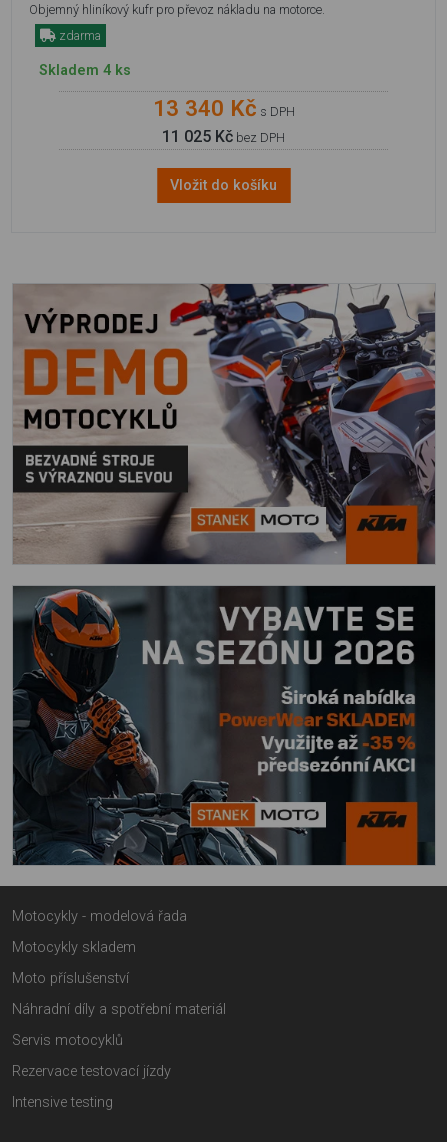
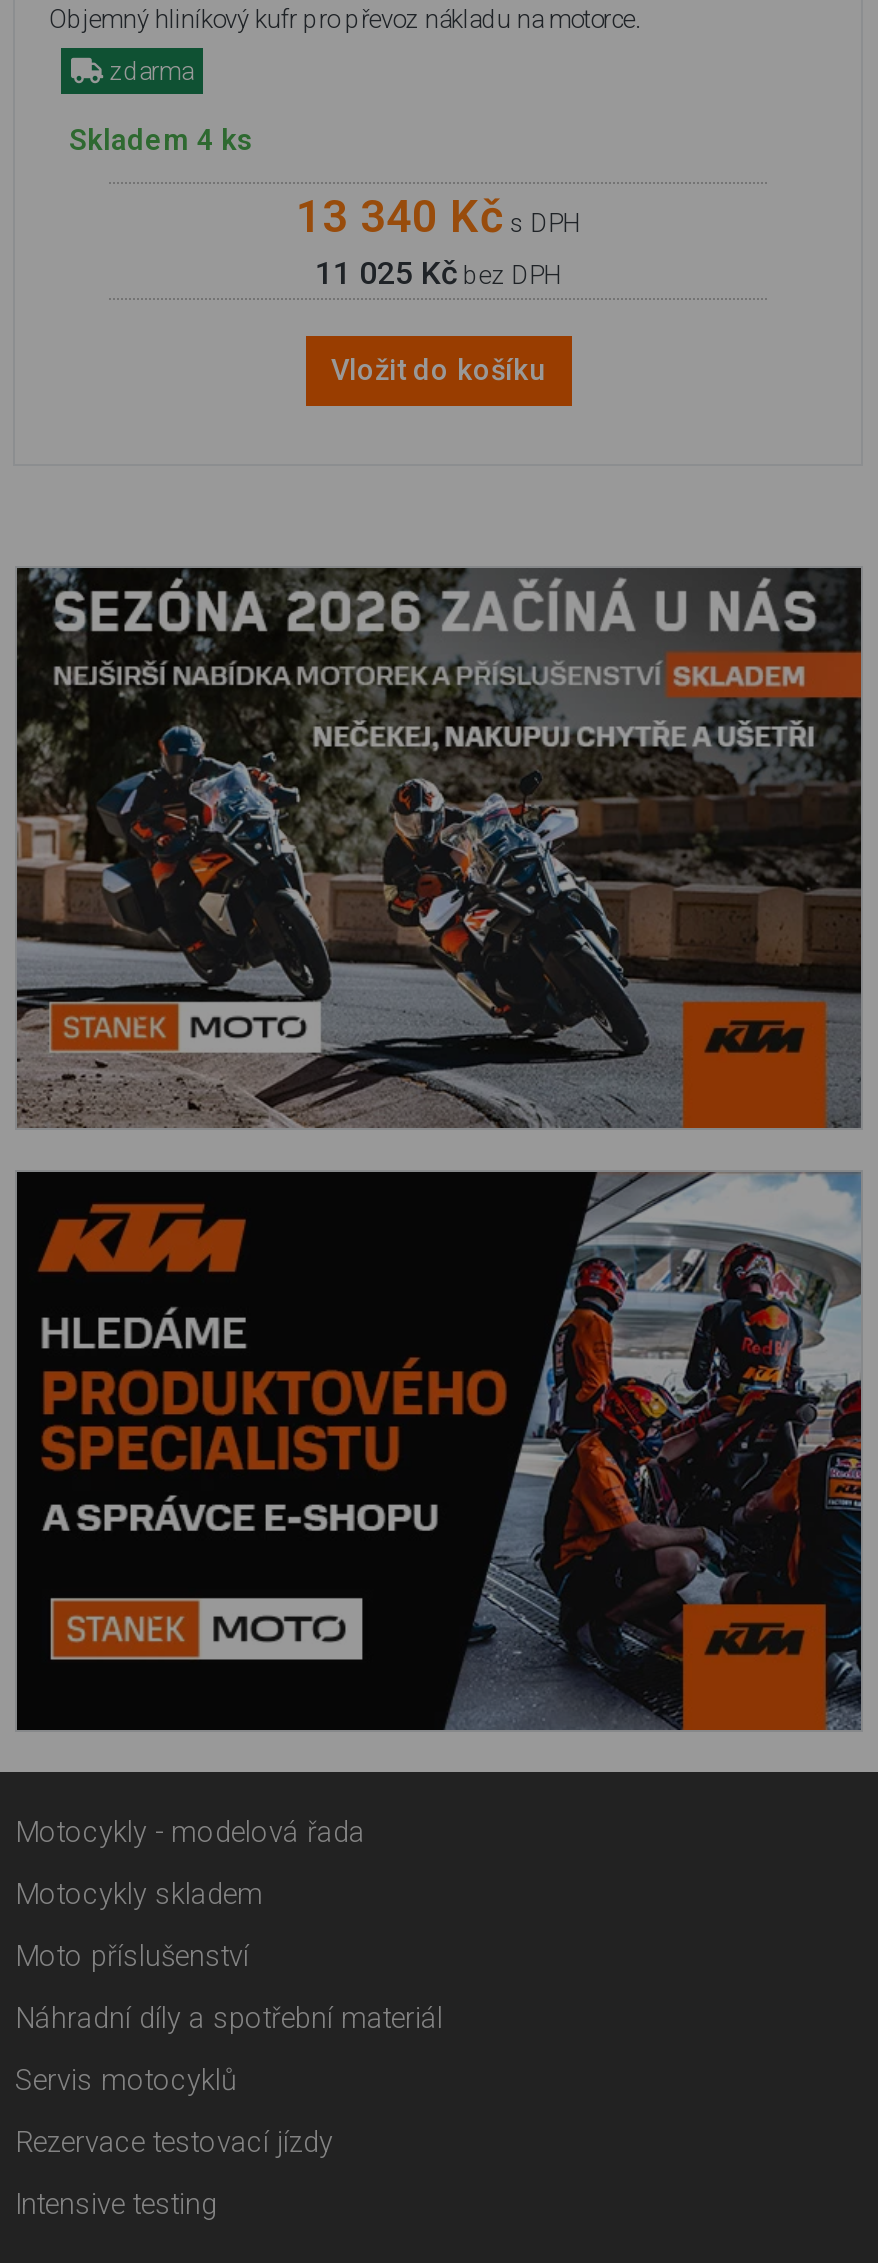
- [image]
+ [image]

- [image]
+ [image]
